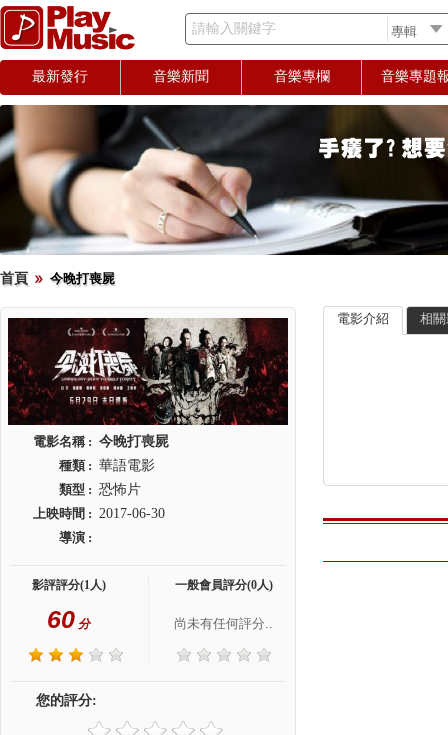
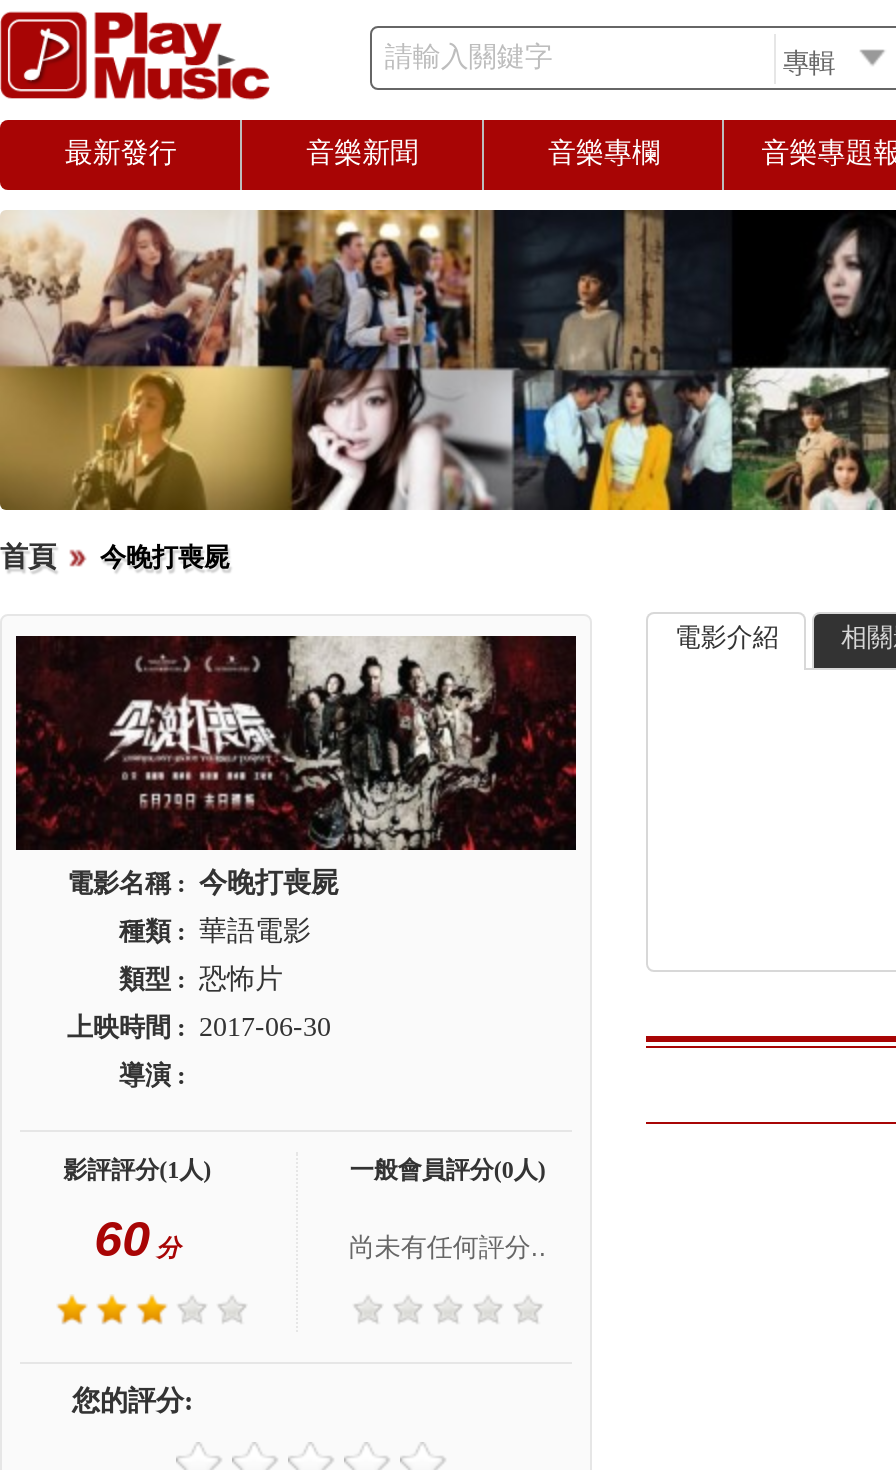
- [image]
+ [image]
